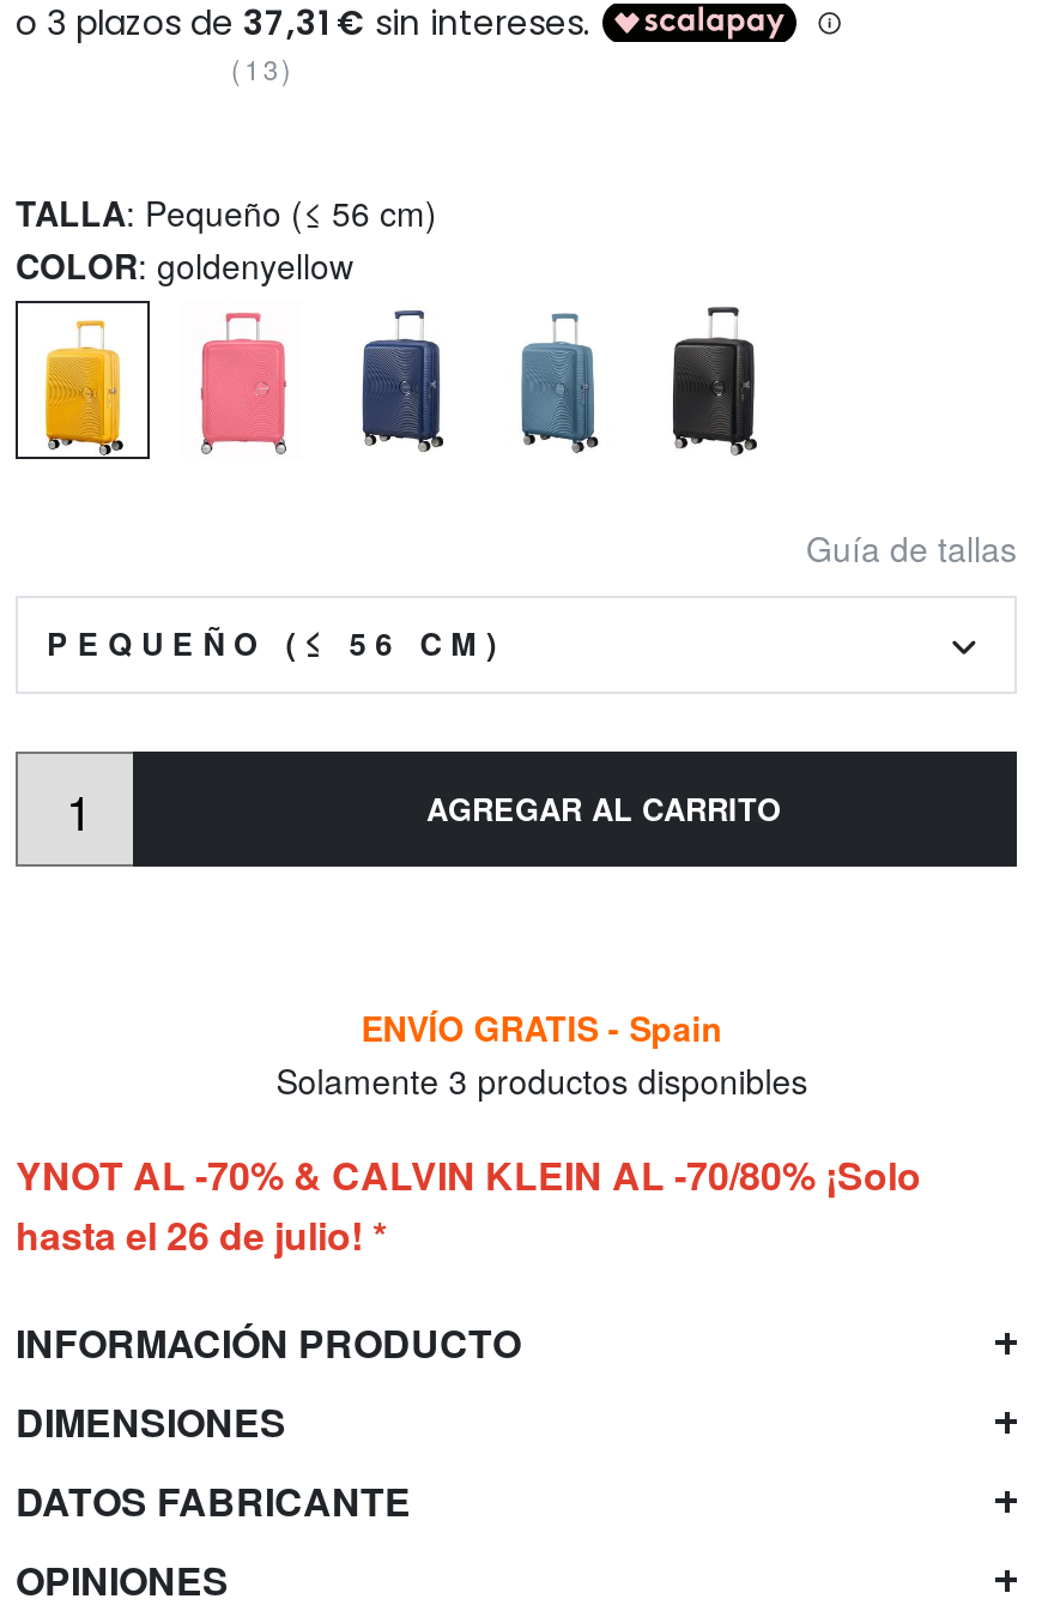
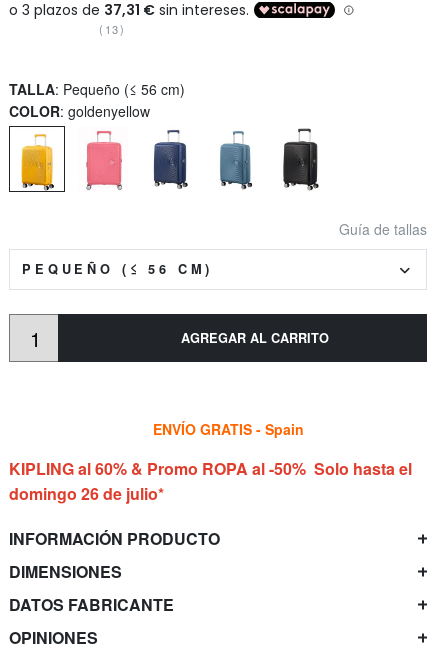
- Solamente 3 productos disponibles
- YNOT AL -70% & CALVIN KLEIN AL -70/80% ¡Solo
- hasta el 26 de julio! *
+ KIPLING al 60% & Promo ROPA al -50% Solo hasta el
+ domingo 26 de julio*
